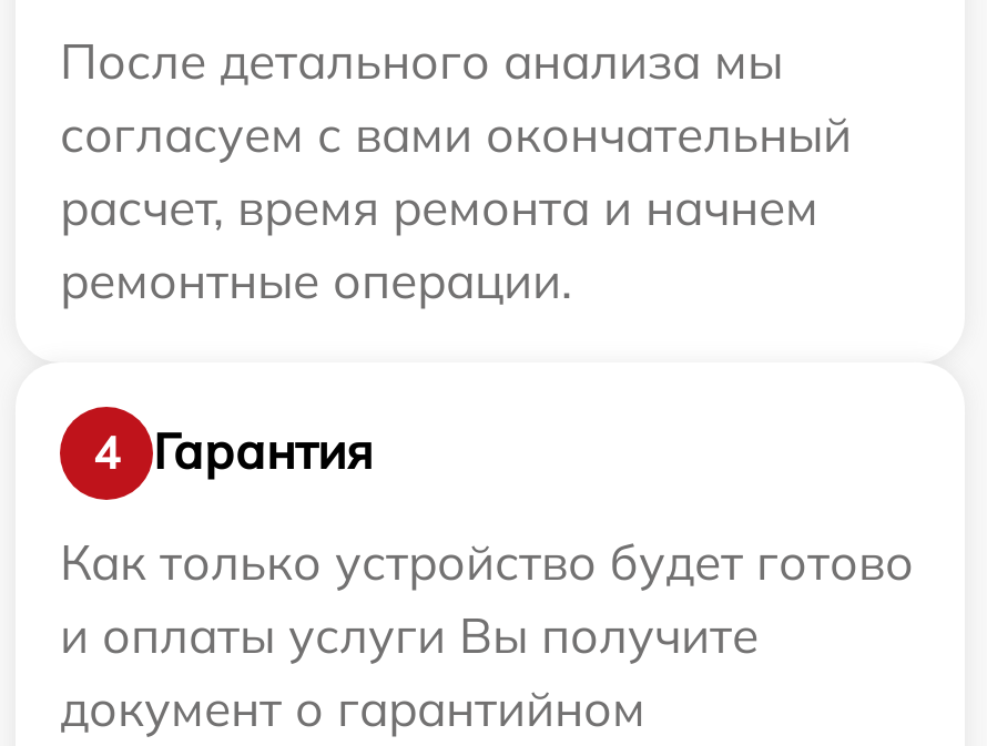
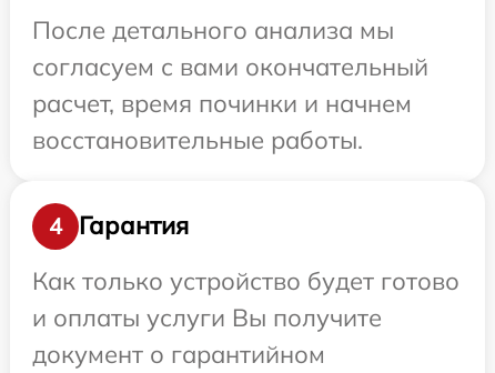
- расчет, время ремонта и начнем
- ремонтные операции.
+ расчет, время починки и начнем
+ восстановительные работы.
